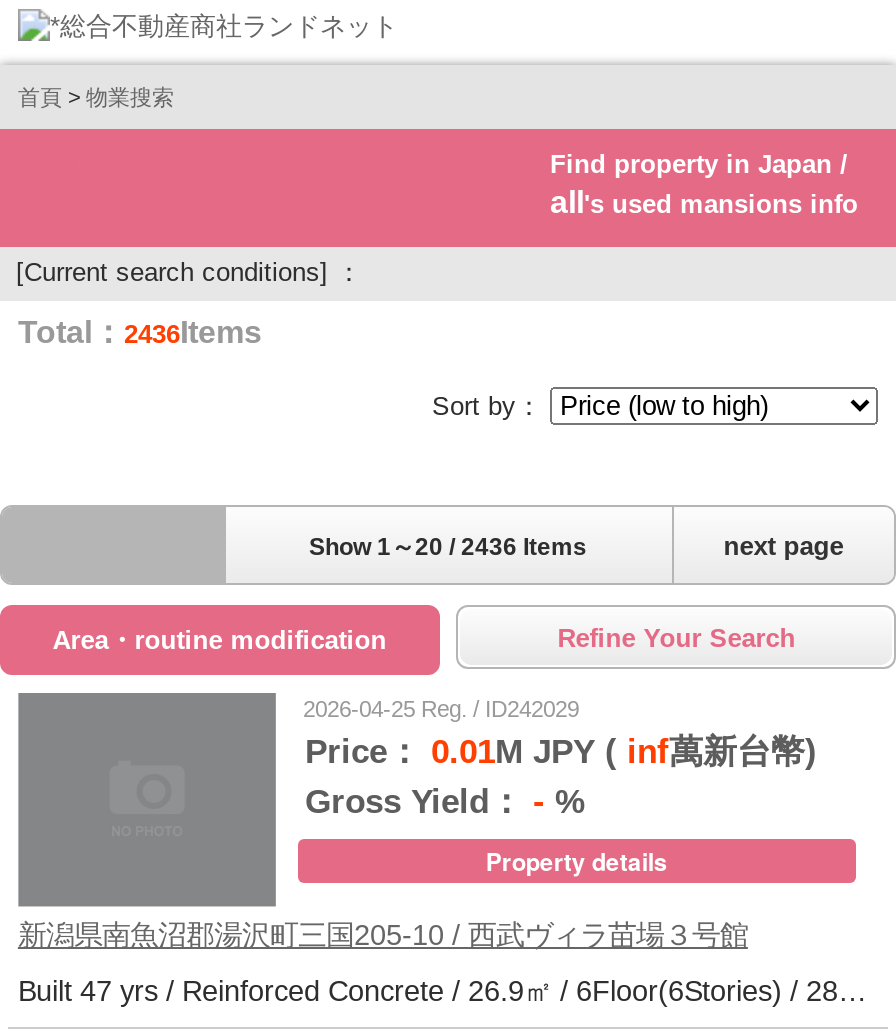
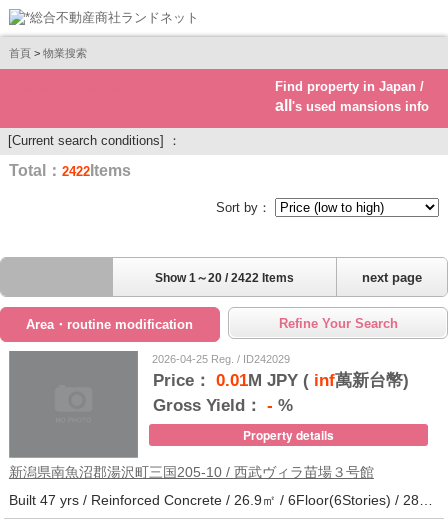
- Total：2436Items
+ Total：2422Items

- Show 1～20 / 2436 Items
+ Show 1～20 / 2422 Items
